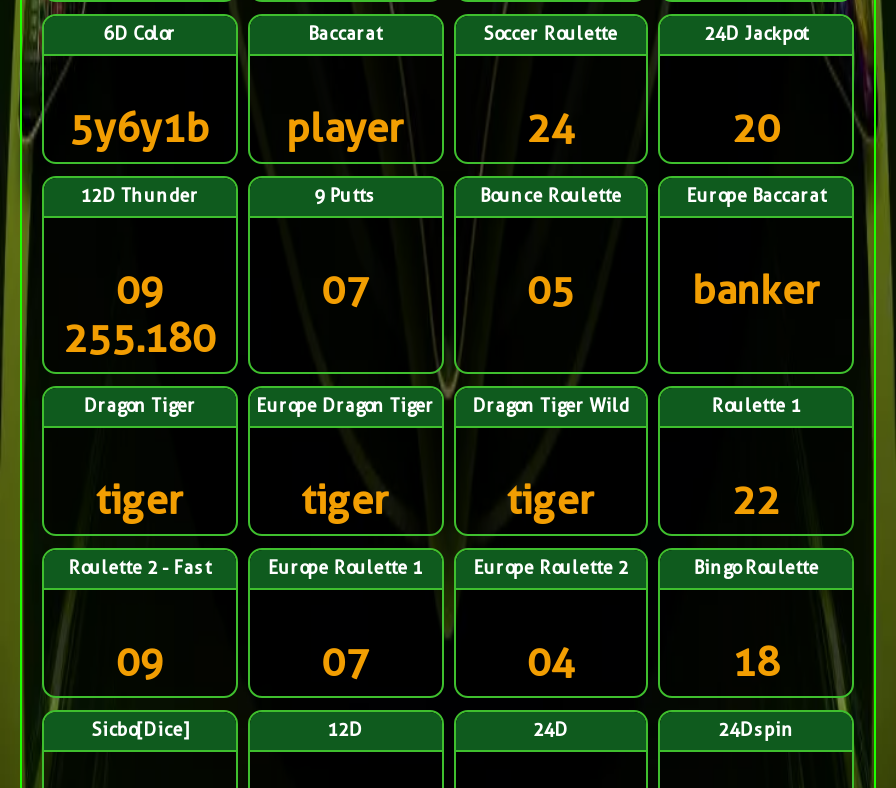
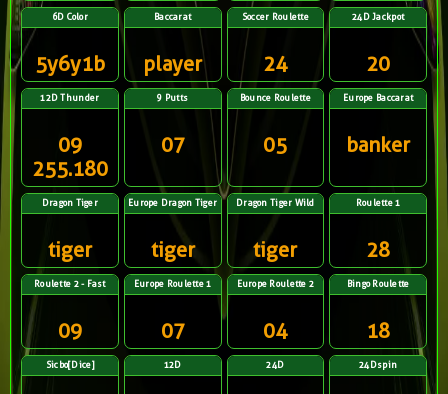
- 22
+ 28
